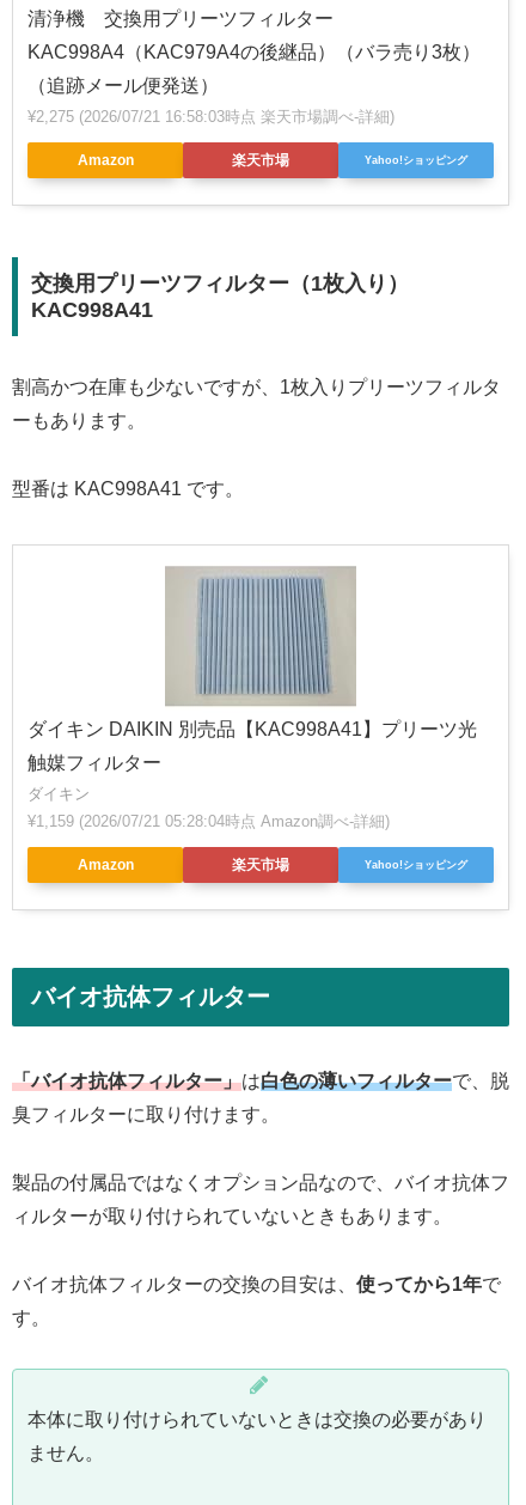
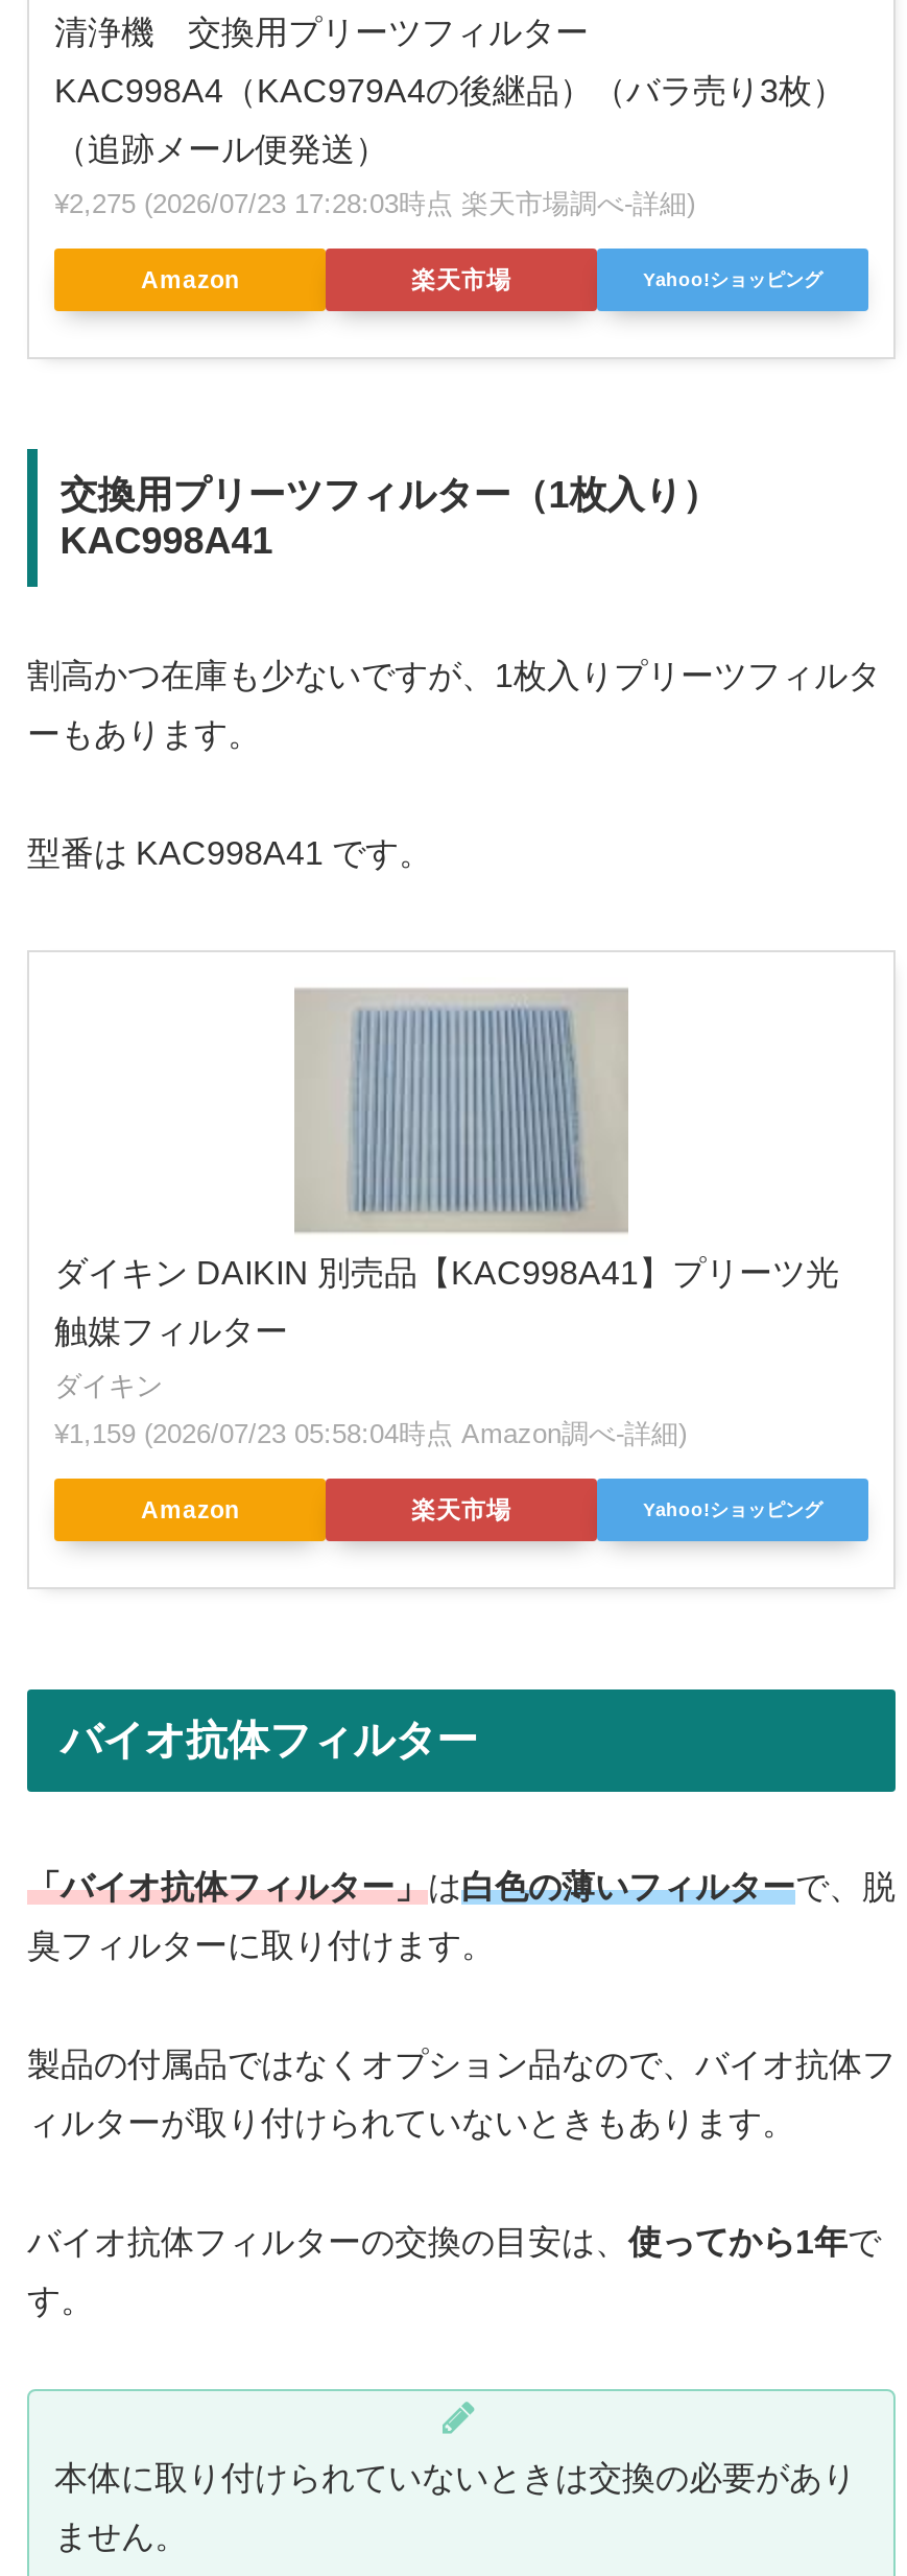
- ¥2,275 (2026/07/21 16:58:03時点 楽天市場調べ-詳細)
+ ¥2,275 (2026/07/23 17:28:03時点 楽天市場調べ-詳細)

- ¥1,159 (2026/07/21 05:28:04時点 Amazon調べ-詳細)
+ ¥1,159 (2026/07/23 05:58:04時点 Amazon調べ-詳細)
